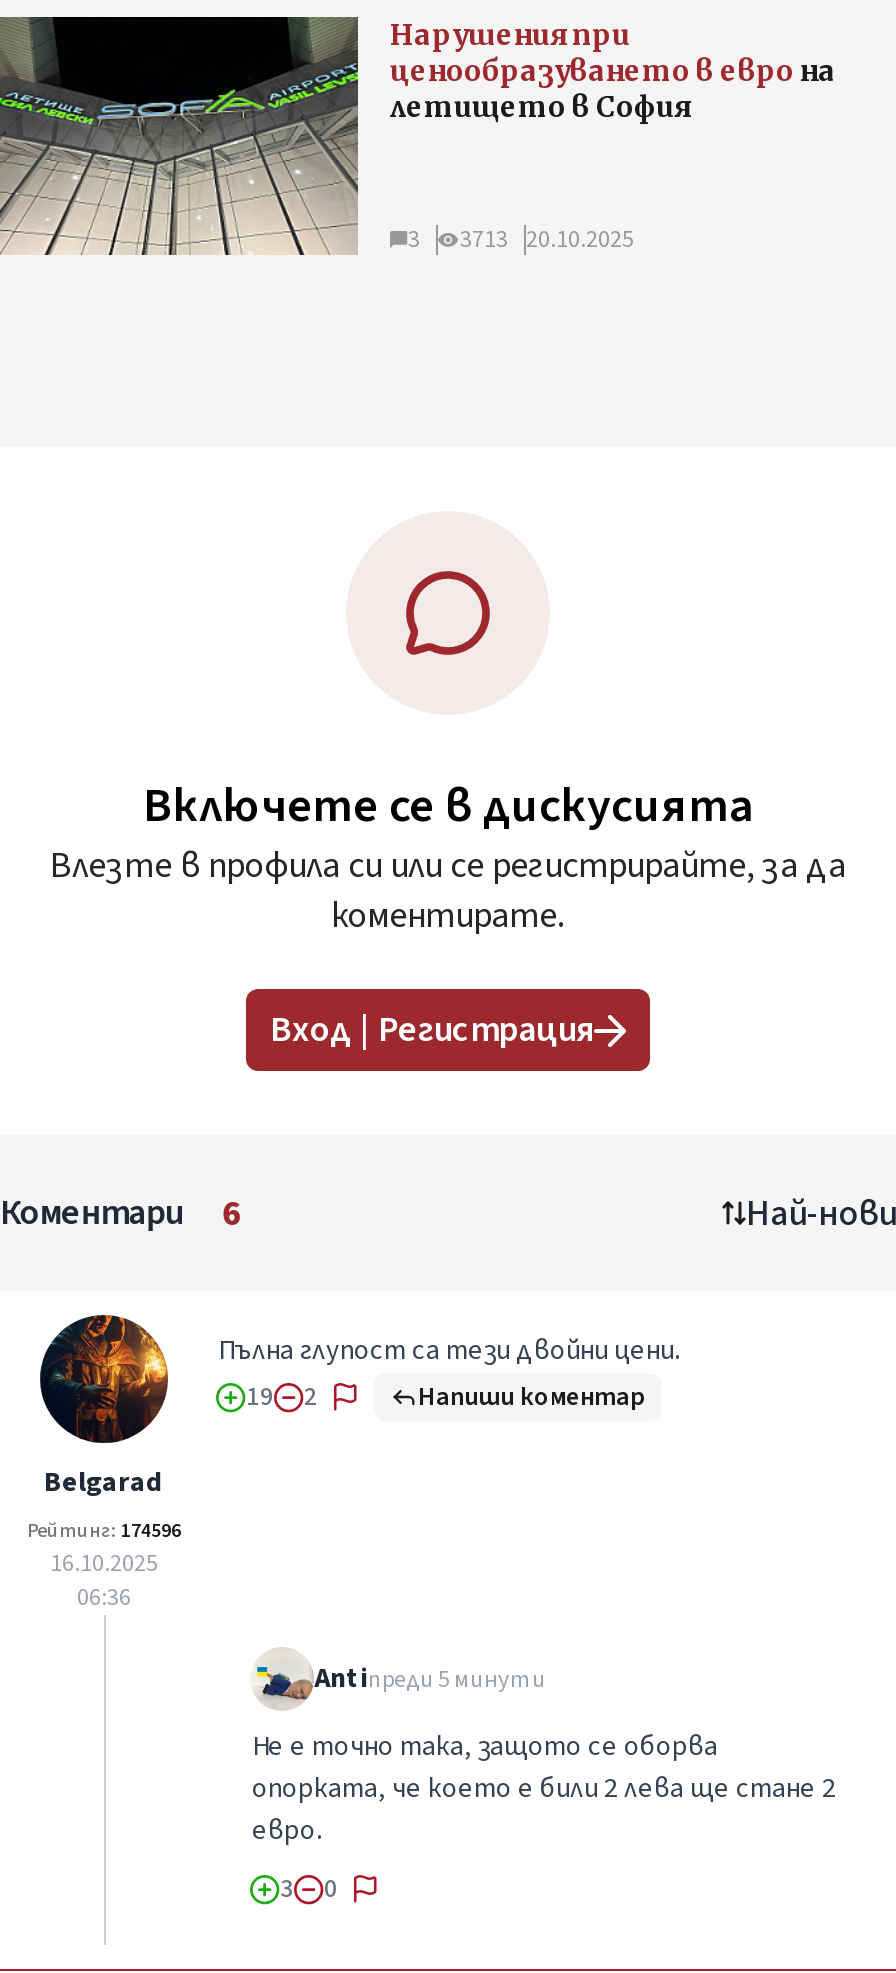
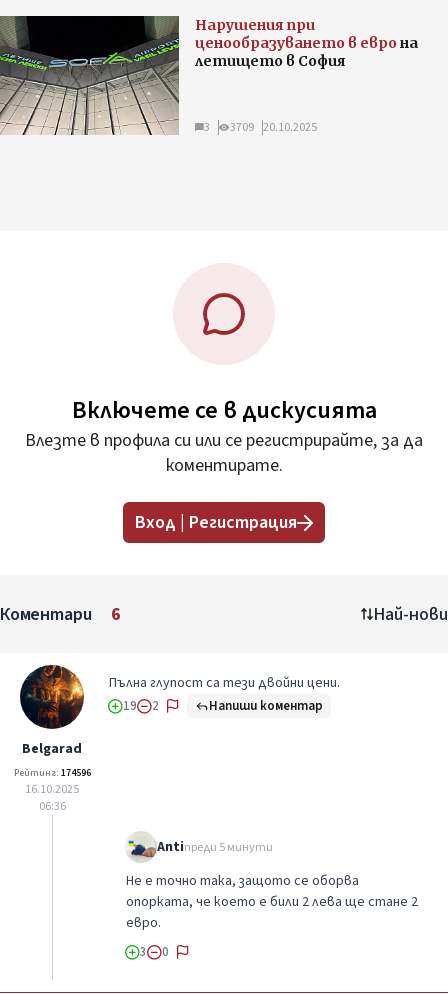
- 3 3713 20.10.2025
+ 3 3709 20.10.2025
